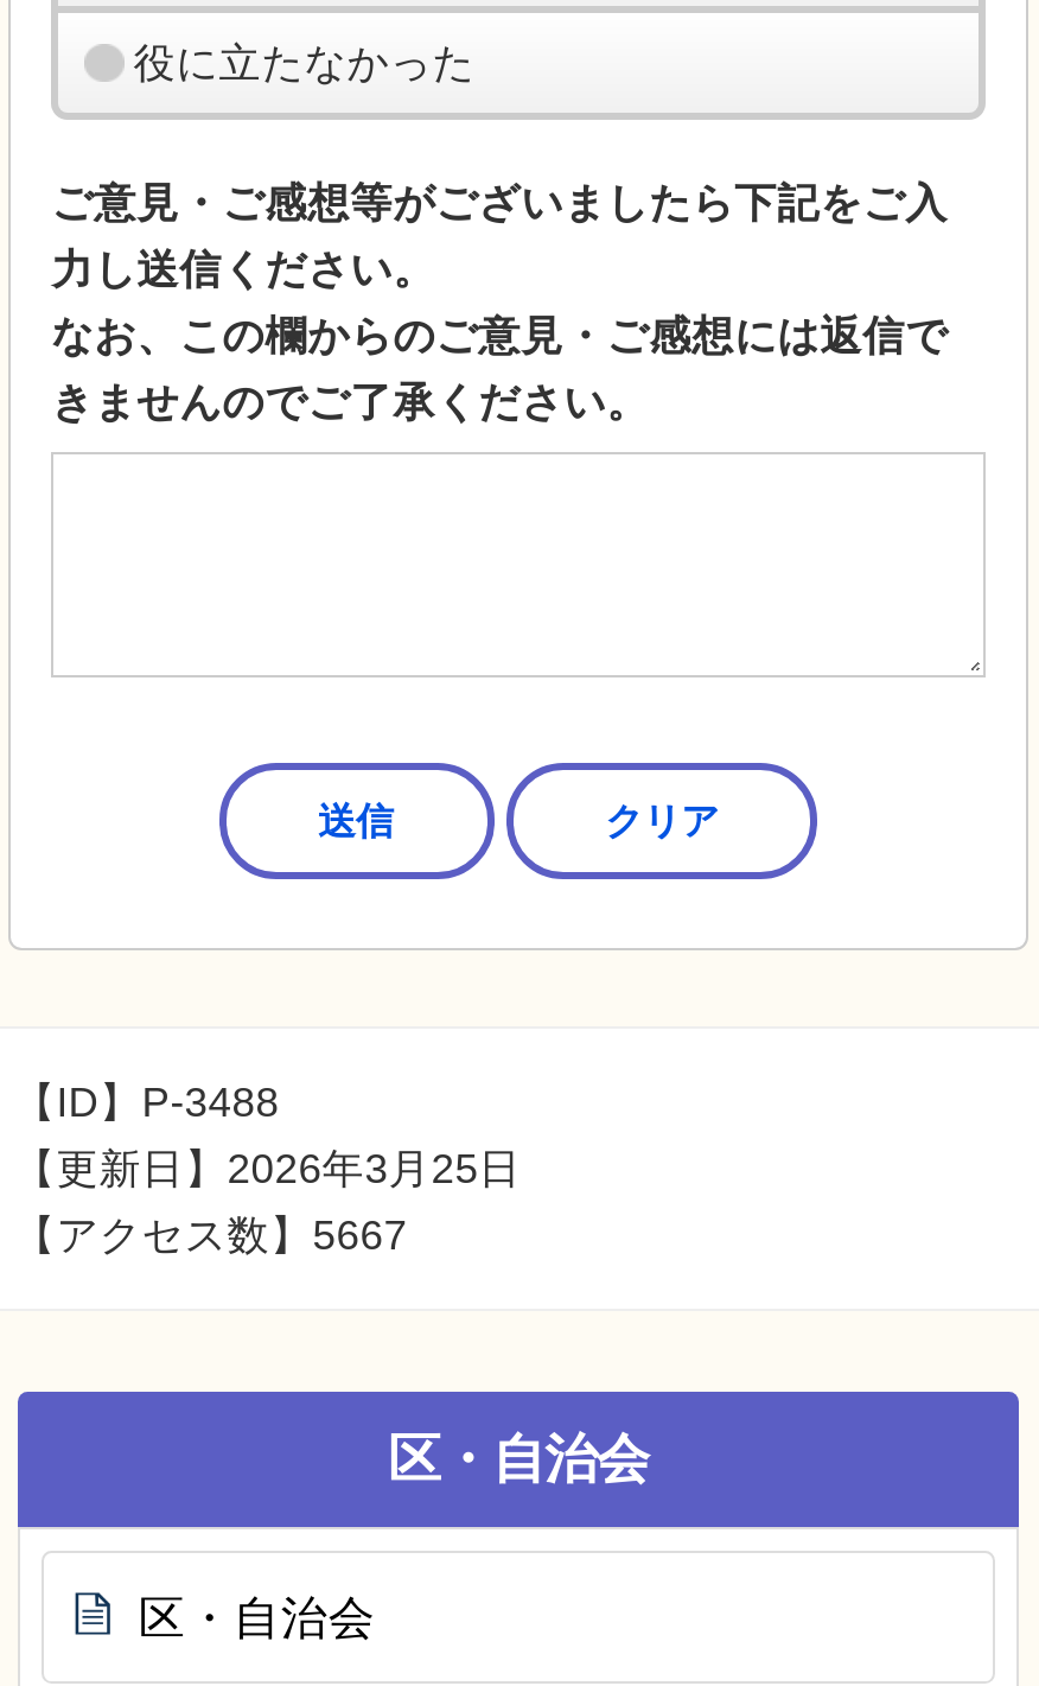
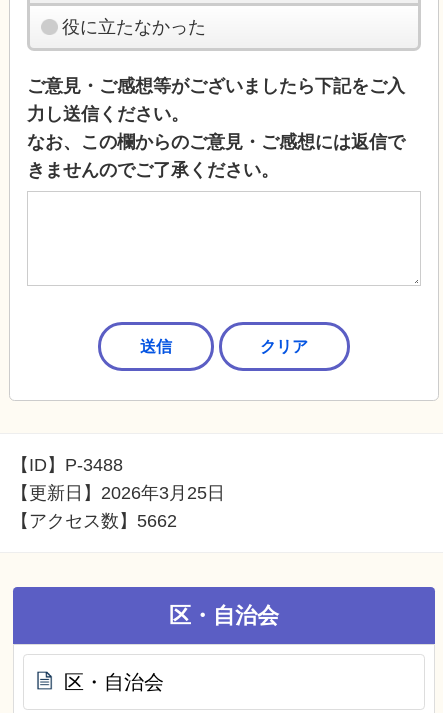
- 【アクセス数】5667
+ 【アクセス数】5662
